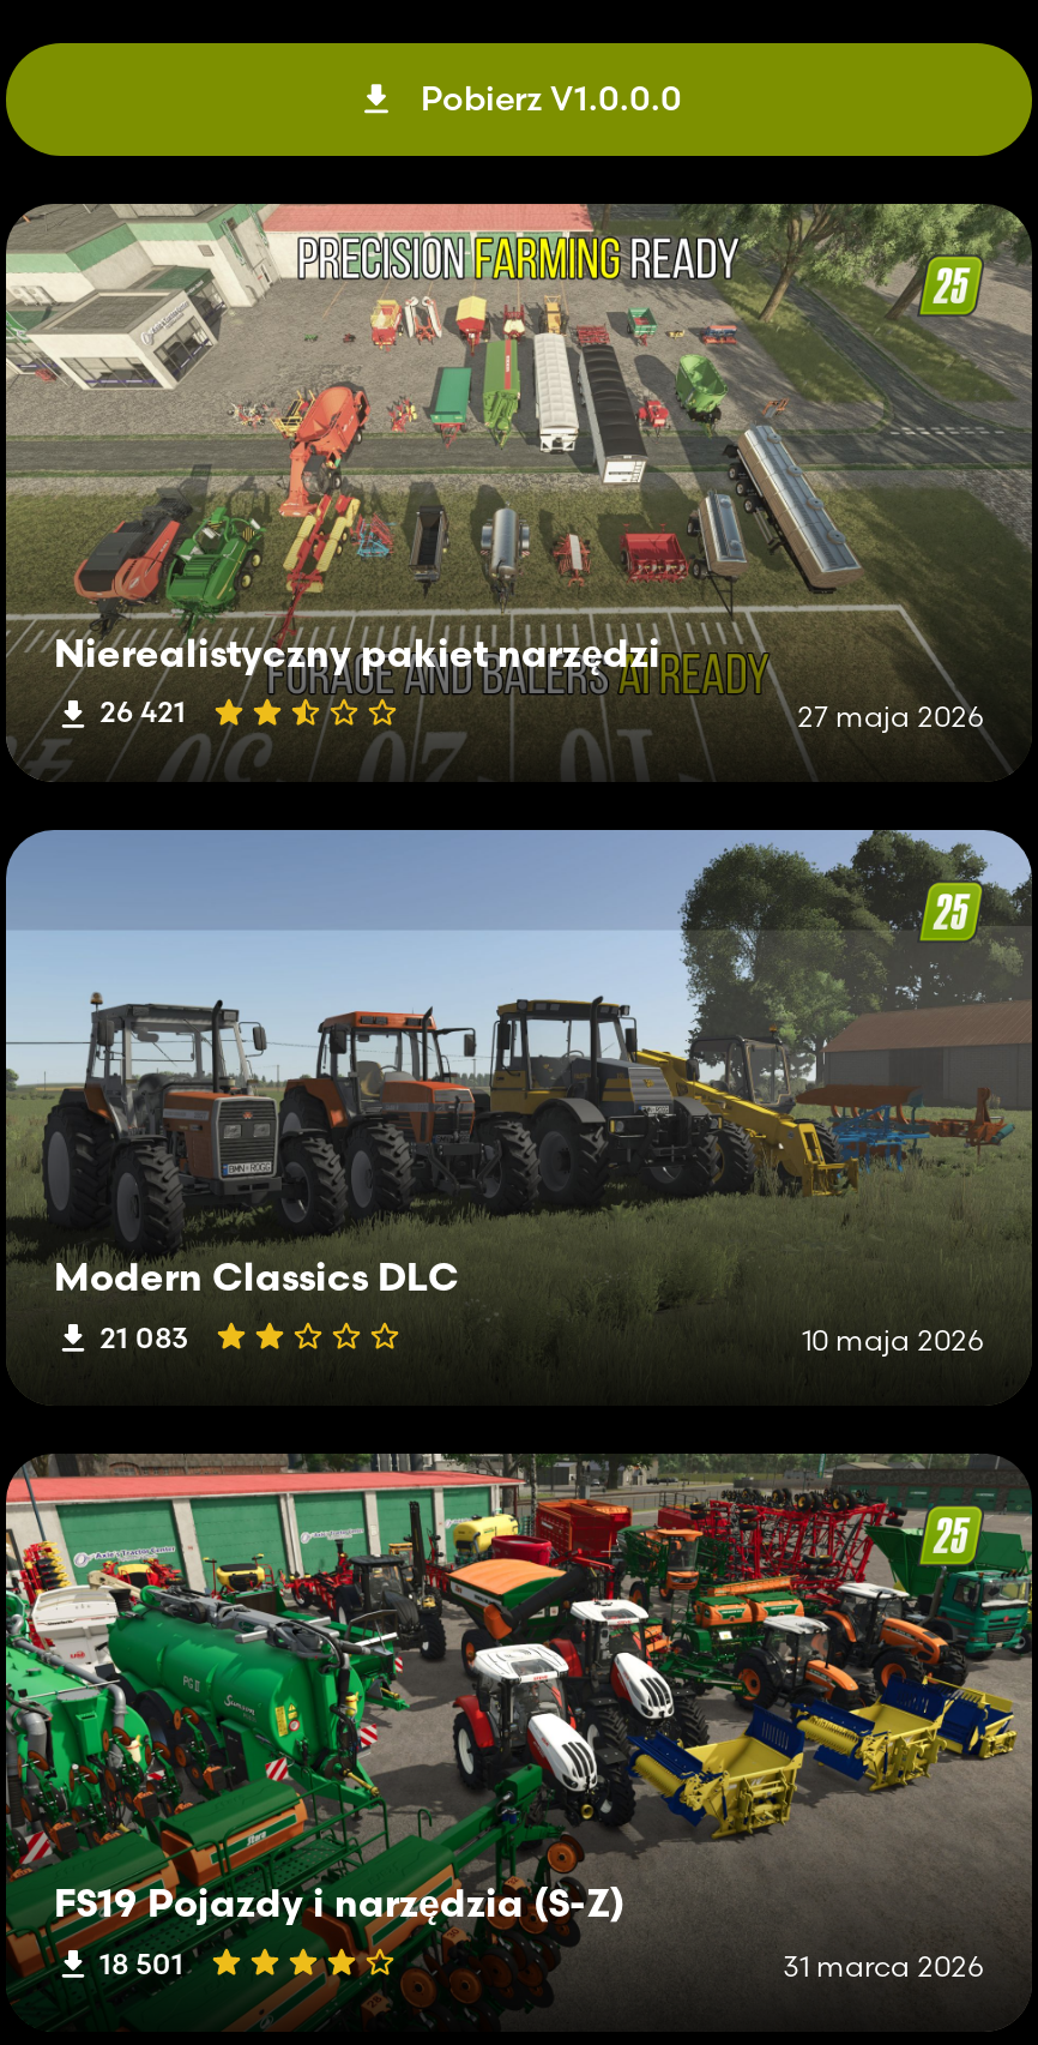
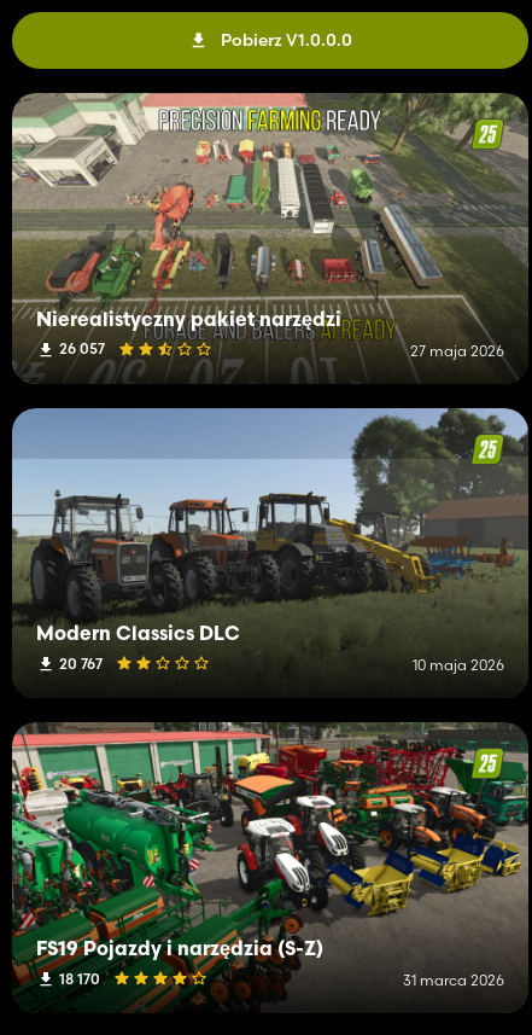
- 26 421
+ 26 057

- 21 083
+ 20 767

- 18 501
+ 18 170
